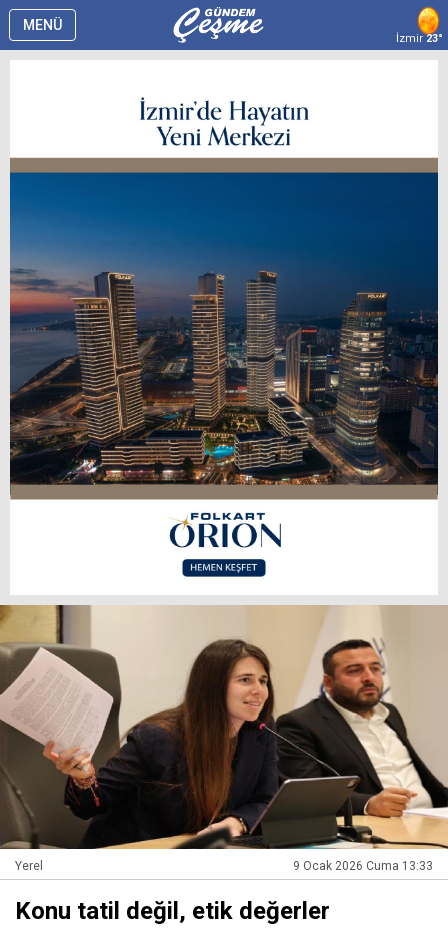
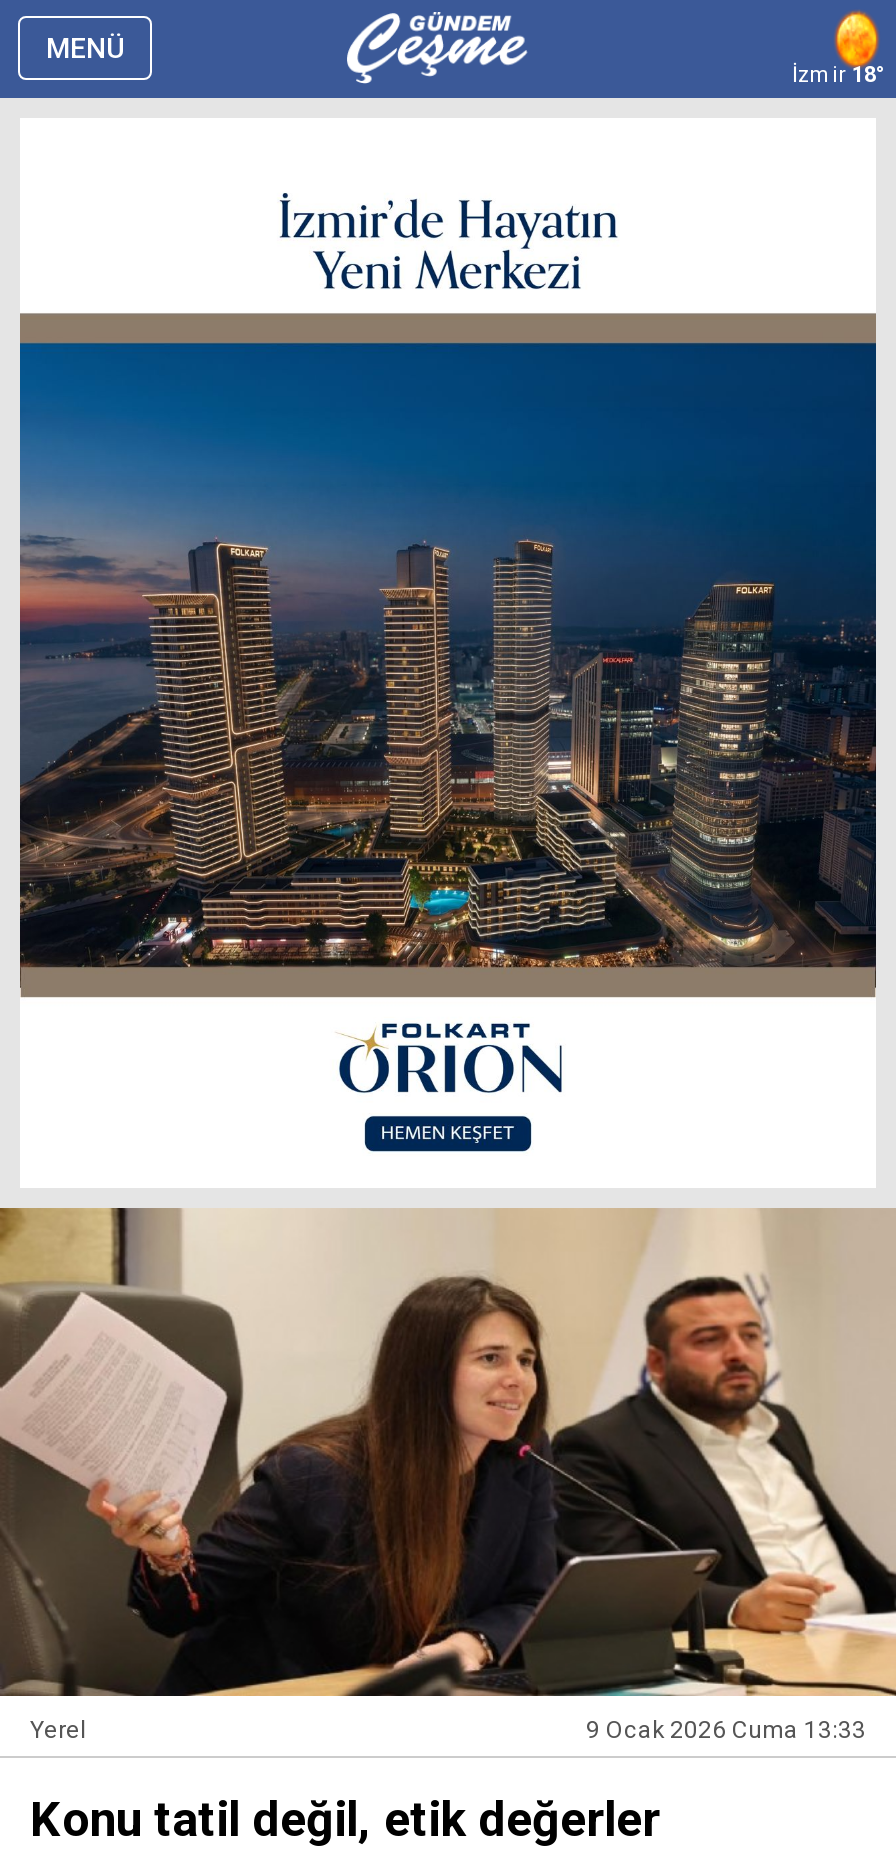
- İzmir23°
+ İzmir18°
